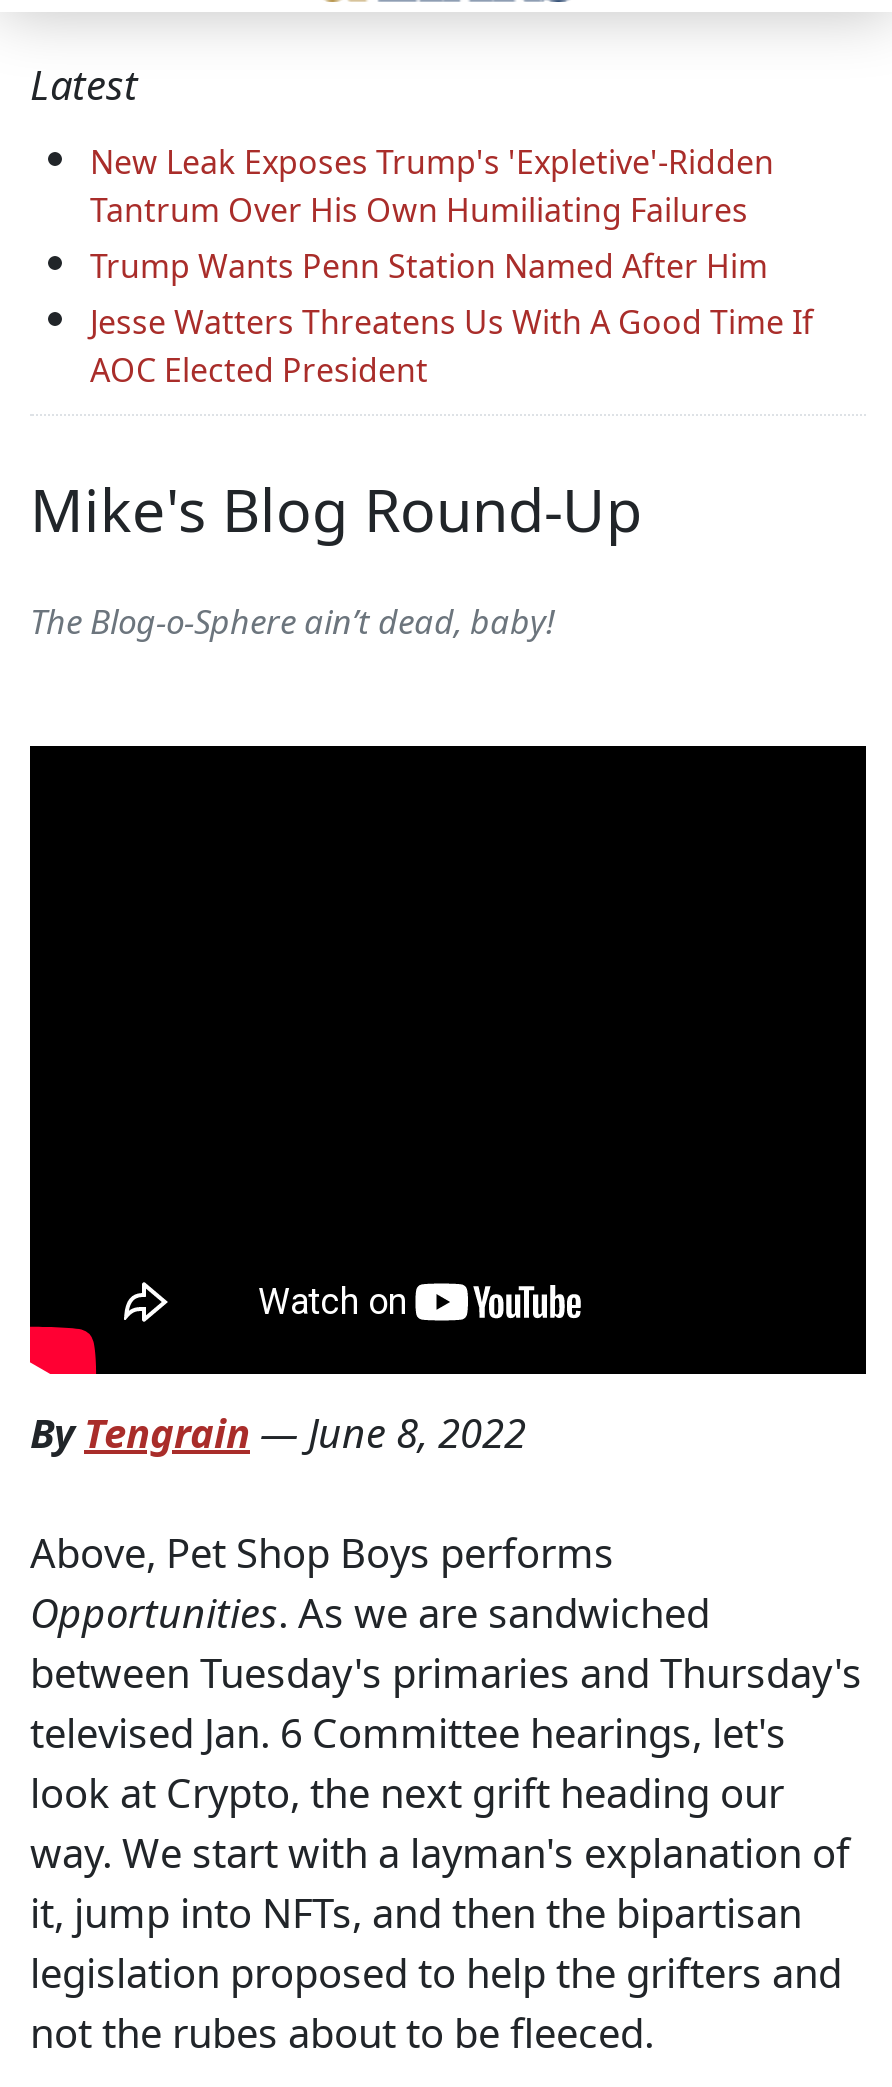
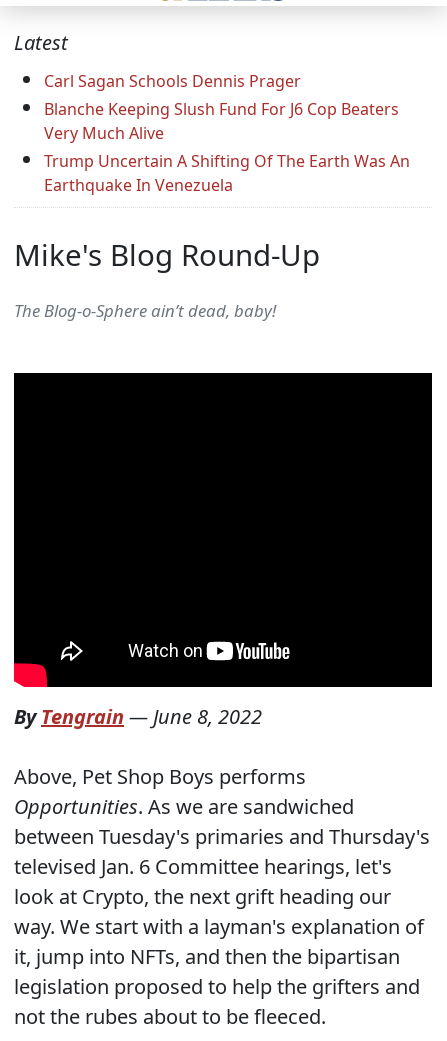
- New Leak Exposes Trump's 'Expletive'-Ridden
- Tantrum Over His Own Humiliating Failures
- Trump Wants Penn Station Named After Him
- Jesse Watters Threatens Us With A Good Time If
- AOC Elected President
+ Carl Sagan Schools Dennis Prager
+ Blanche Keeping Slush Fund For J6 Cop Beaters
+ Very Much Alive
+ Trump Uncertain A Shifting Of The Earth Was An
+ Earthquake In Venezuela
